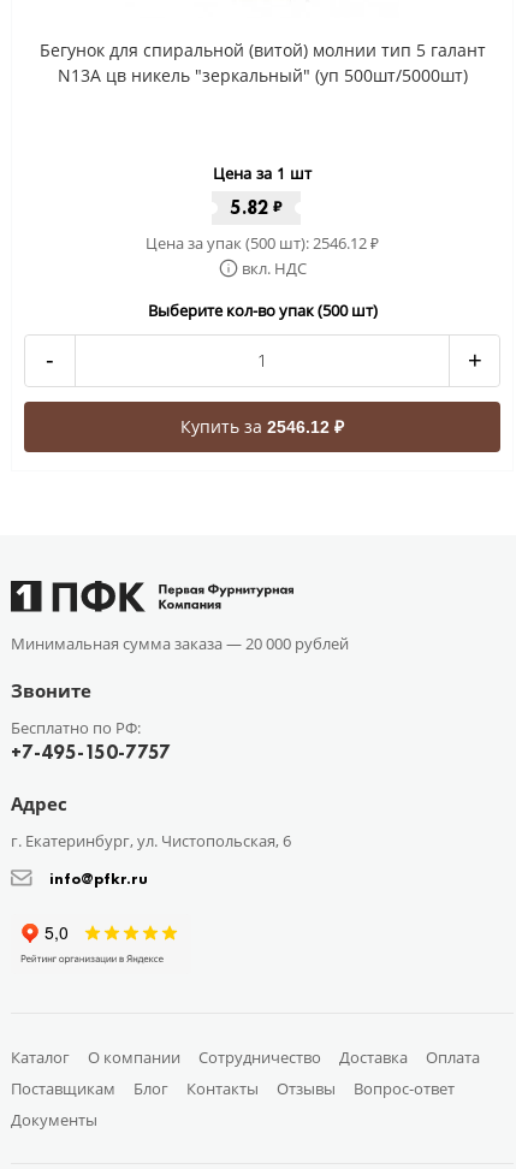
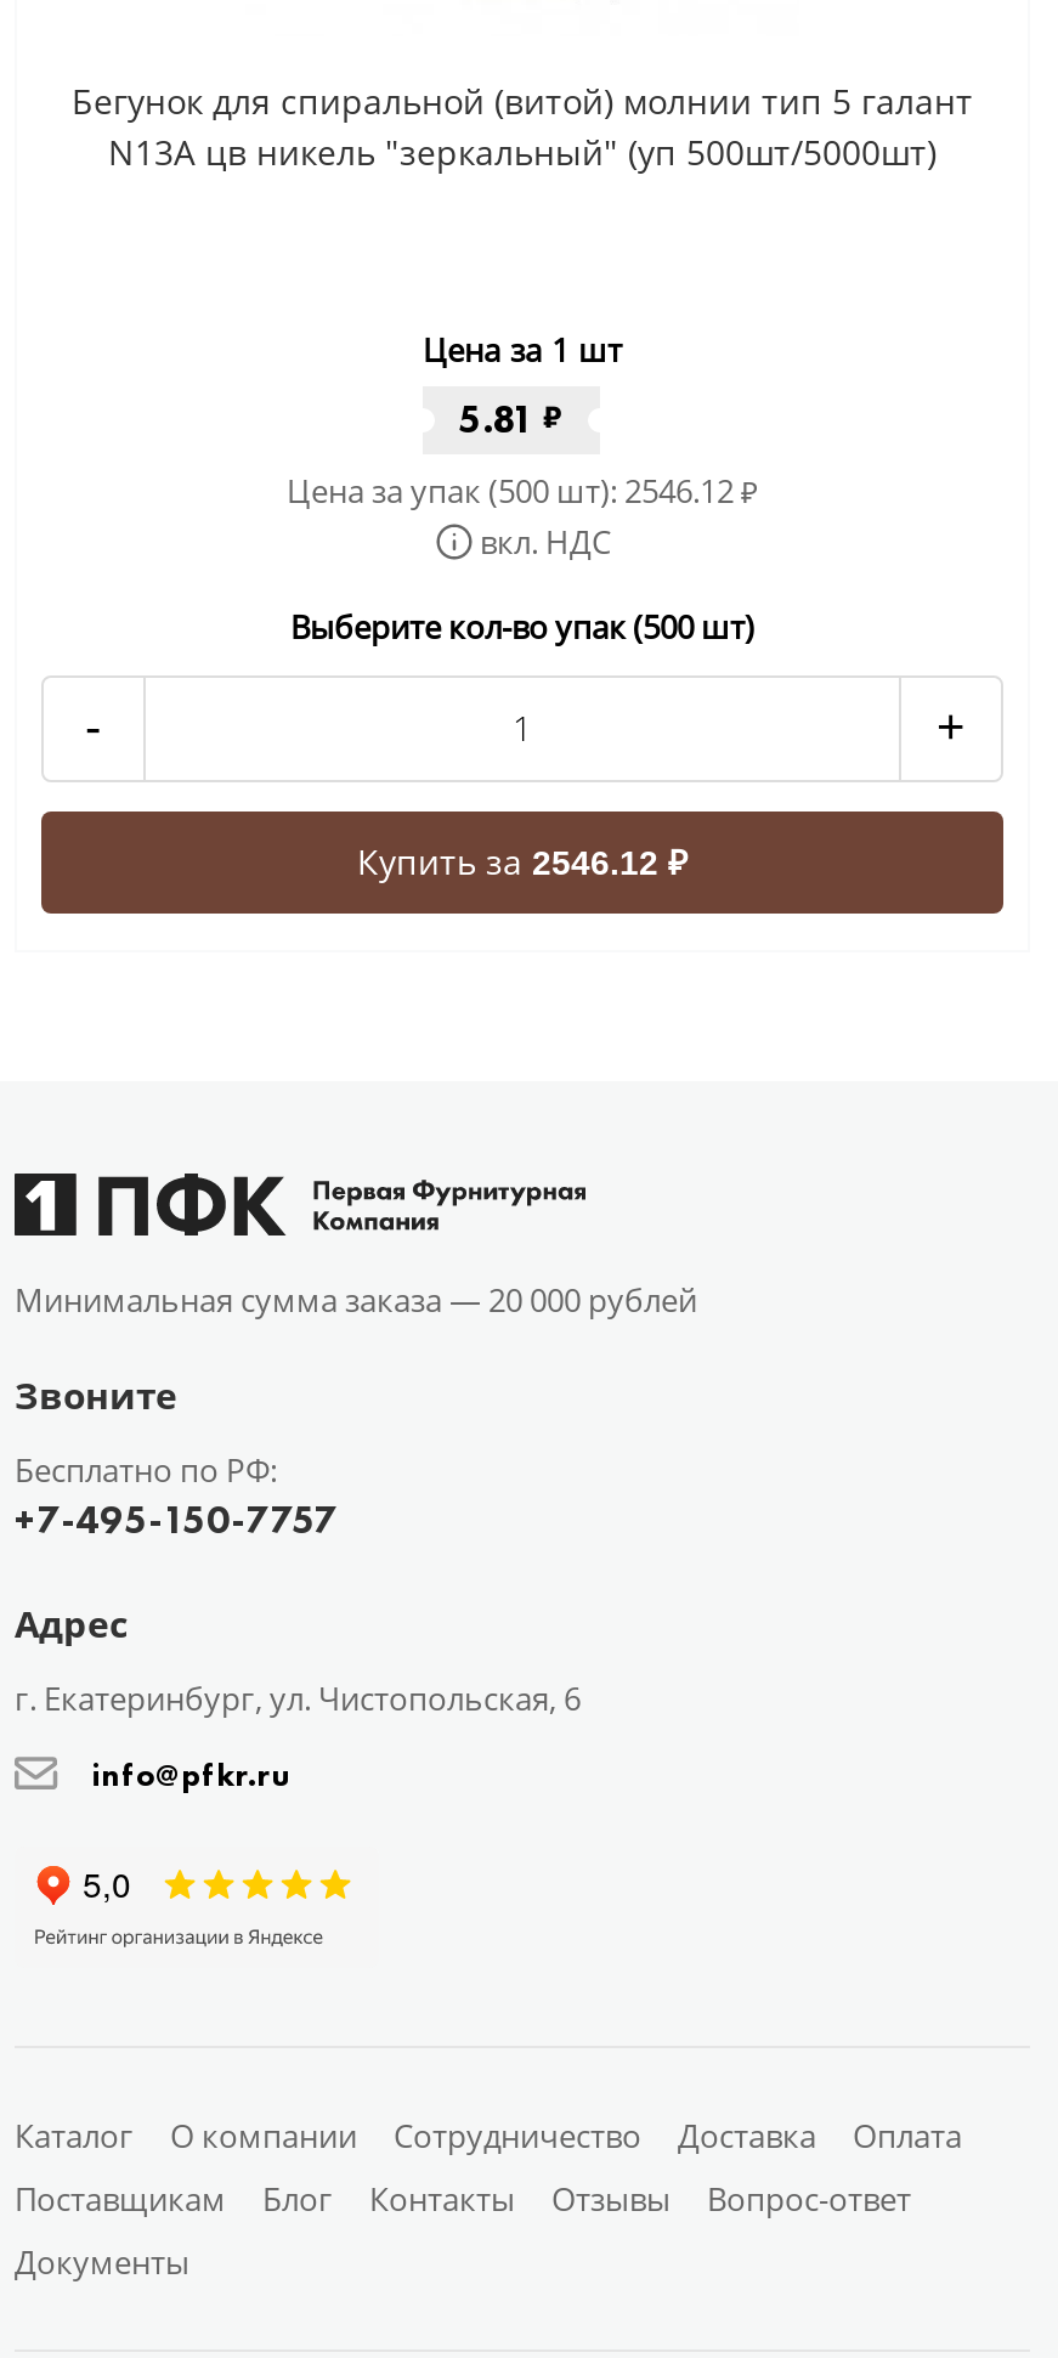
- 5.82 ₽
+ 5.81 ₽
